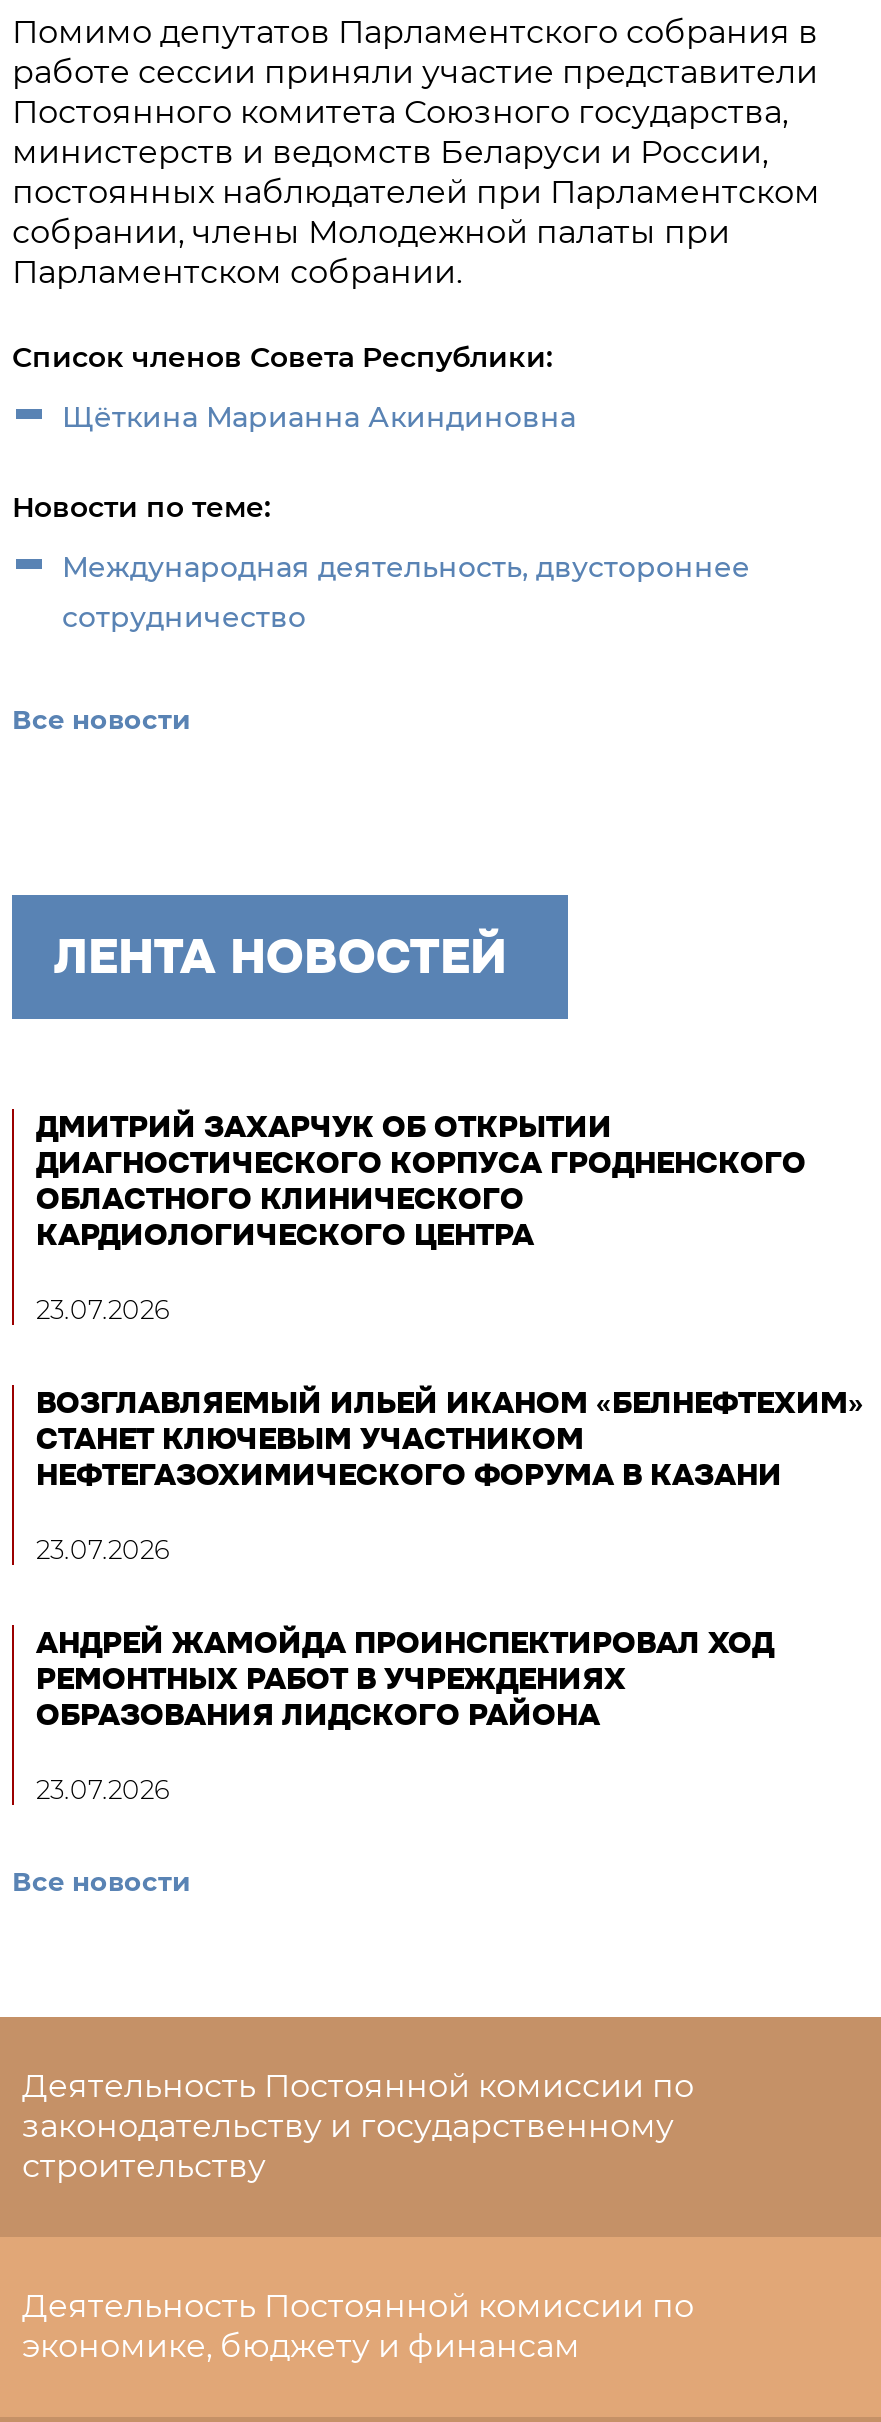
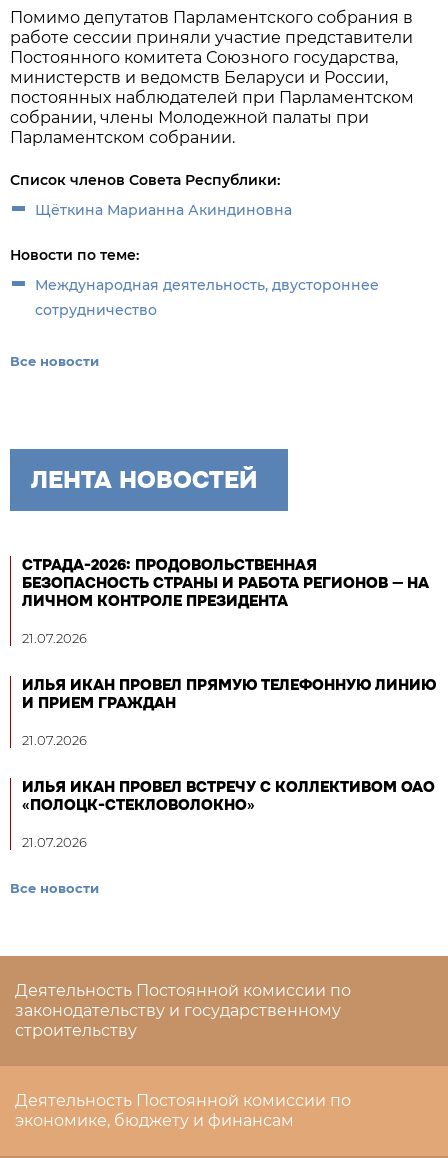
- ДМИТРИЙ ЗАХАРЧУК ОБ ОТКРЫТИИ
- ДИАГНОСТИЧЕСКОГО КОРПУСА ГРОДНЕНСКОГО
- ОБЛАСТНОГО КЛИНИЧЕСКОГО
- КАРДИОЛОГИЧЕСКОГО ЦЕНТРА
+ СТРАДА-2026: ПРОДОВОЛЬСТВЕННАЯ
+ БЕЗОПАСНОСТЬ СТРАНЫ И РАБОТА РЕГИОНОВ — НА
+ ЛИЧНОМ КОНТРОЛЕ ПРЕЗИДЕНТА

- 23.07.2026
+ 21.07.2026

- ВОЗГЛАВЛЯЕМЫЙ ИЛЬЕЙ ИКАНОМ «БЕЛНЕФТЕХИМ»
- СТАНЕТ КЛЮЧЕВЫМ УЧАСТНИКОМ
- НЕФТЕГАЗОХИМИЧЕСКОГО ФОРУМА В КАЗАНИ
+ ИЛЬЯ ИКАН ПРОВЕЛ ПРЯМУЮ ТЕЛЕФОННУЮ ЛИНИЮ
+ И ПРИЕМ ГРАЖДАН

- 23.07.2026
+ 21.07.2026

- АНДРЕЙ ЖАМОЙДА ПРОИНСПЕКТИРОВАЛ ХОД
- РЕМОНТНЫХ РАБОТ В УЧРЕЖДЕНИЯХ
- ОБРАЗОВАНИЯ ЛИДСКОГО РАЙОНА
+ ИЛЬЯ ИКАН ПРОВЕЛ ВСТРЕЧУ С КОЛЛЕКТИВОМ ОАО
+ «ПОЛОЦК-СТЕКЛОВОЛОКНО»

- 23.07.2026
+ 21.07.2026
